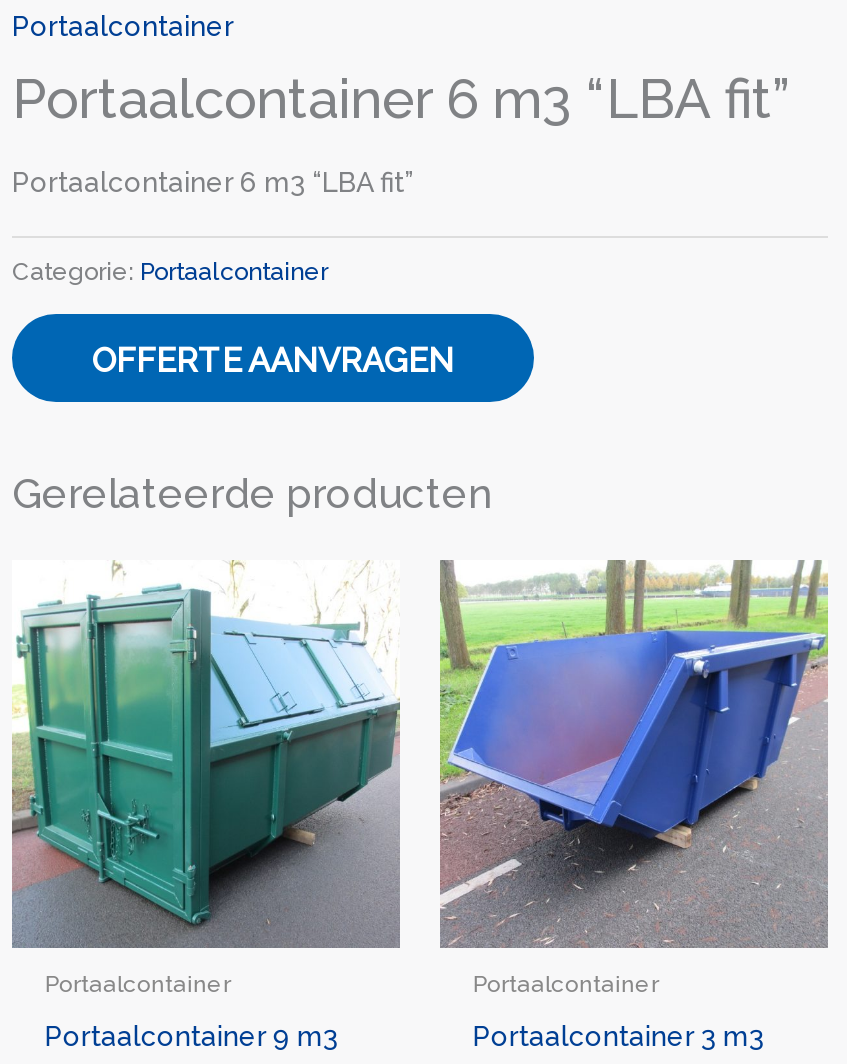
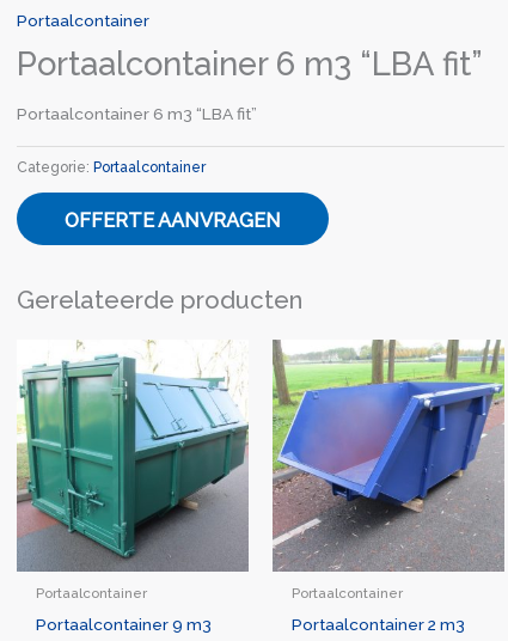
- Portaalcontainer 3 m3
+ Portaalcontainer 2 m3
